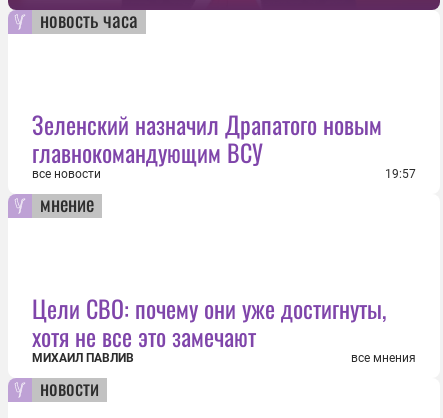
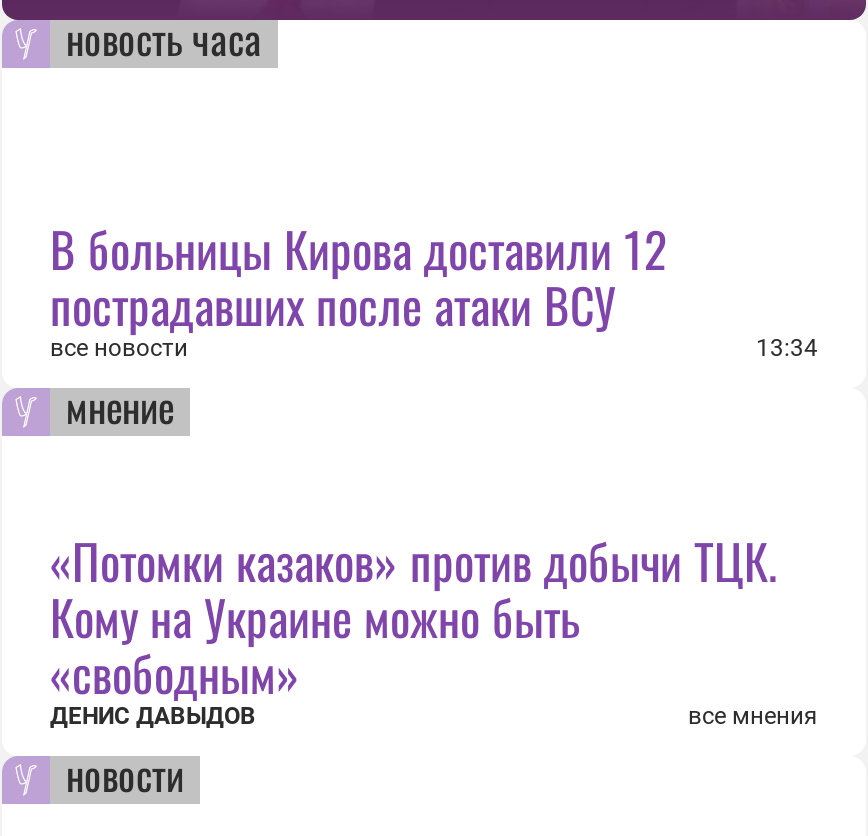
- Зеленский назначил Драпатого новым
- главнокомандующим ВСУ
+ В больницы Кирова доставили 12
+ пострадавших после атаки ВСУ

- 19:57
+ 13:34

- Цели СВО: почему они уже достигнуты,
- хотя не все это замечают
- МИХАИЛ ПАВЛИВ
+ «Потомки казаков» против добычи ТЦК.
+ Кому на Украине можно быть
+ «свободным»
+ ДЕНИС ДАВЫДОВ
